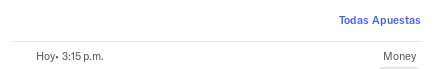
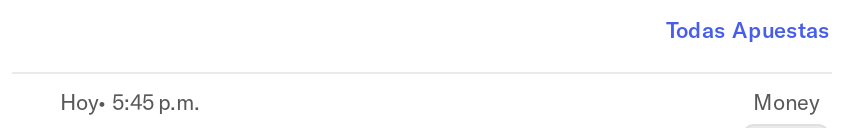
- Hoy• 3:15 p.m.
+ Hoy• 5:45 p.m.
